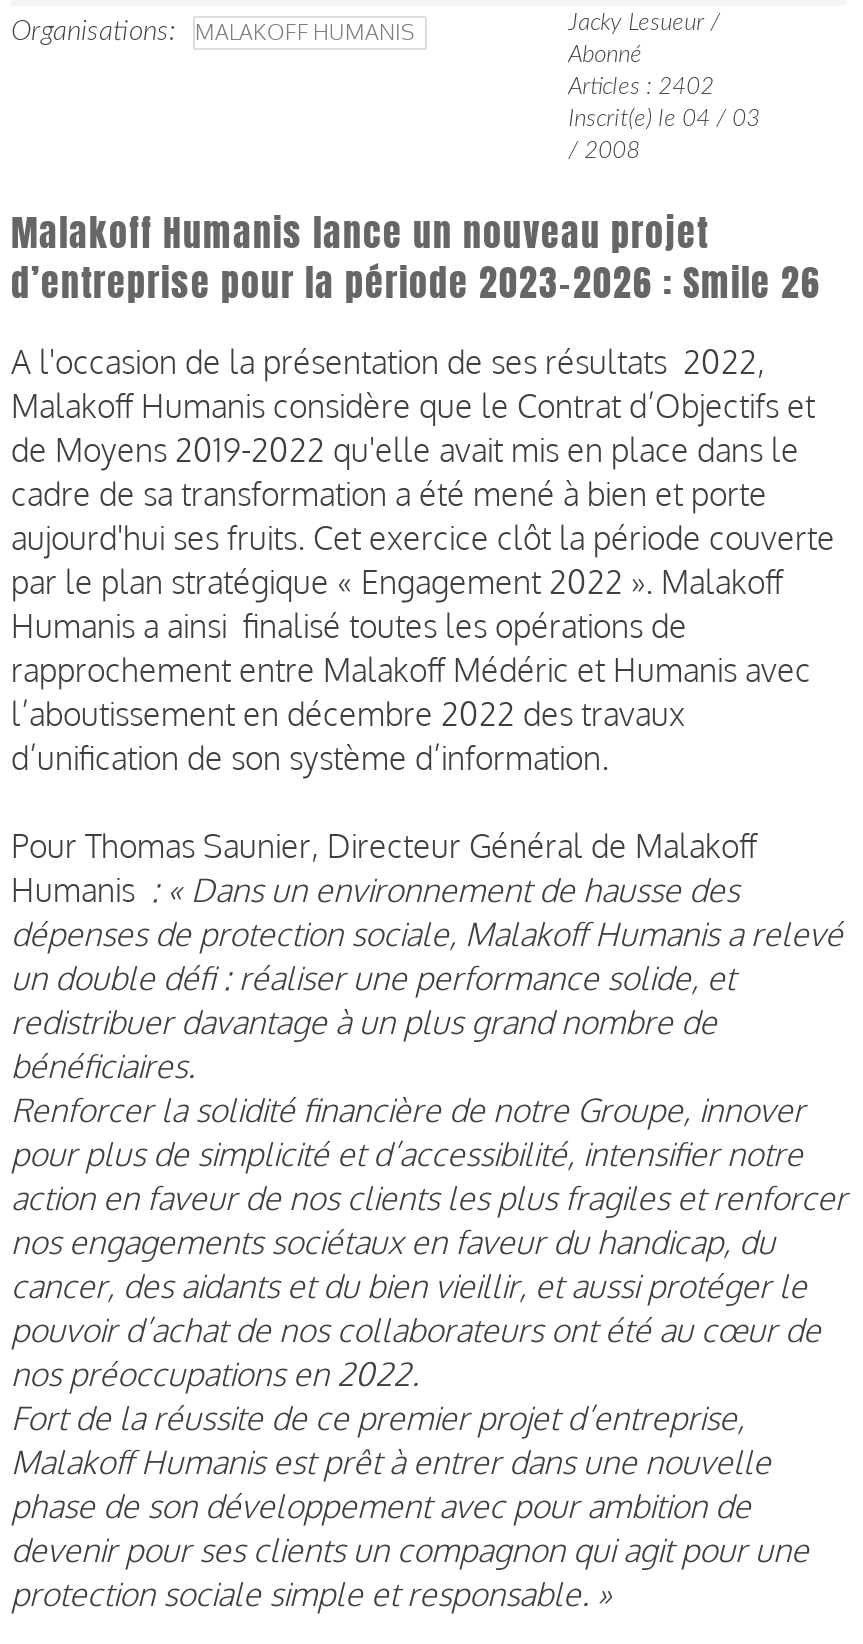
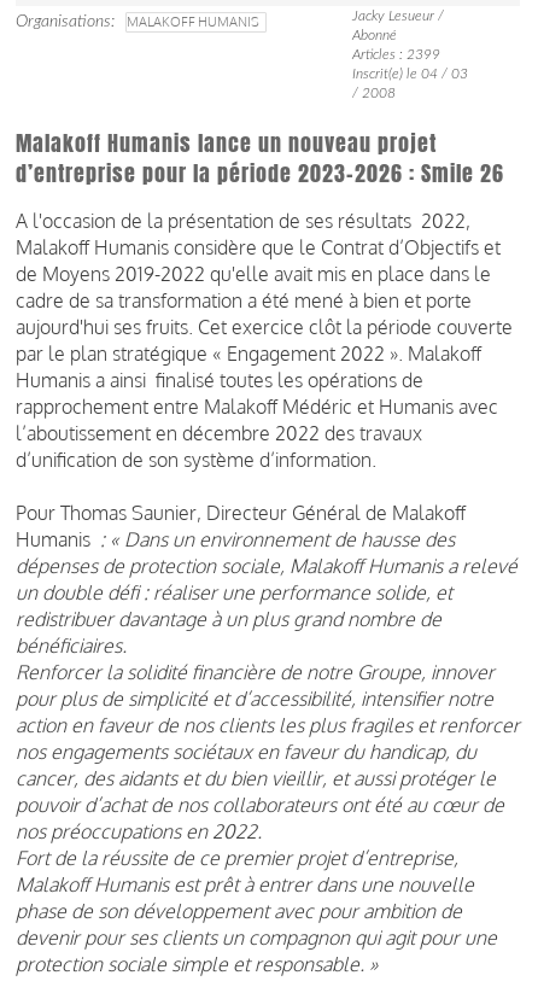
- Articles : 2402
+ Articles : 2399
